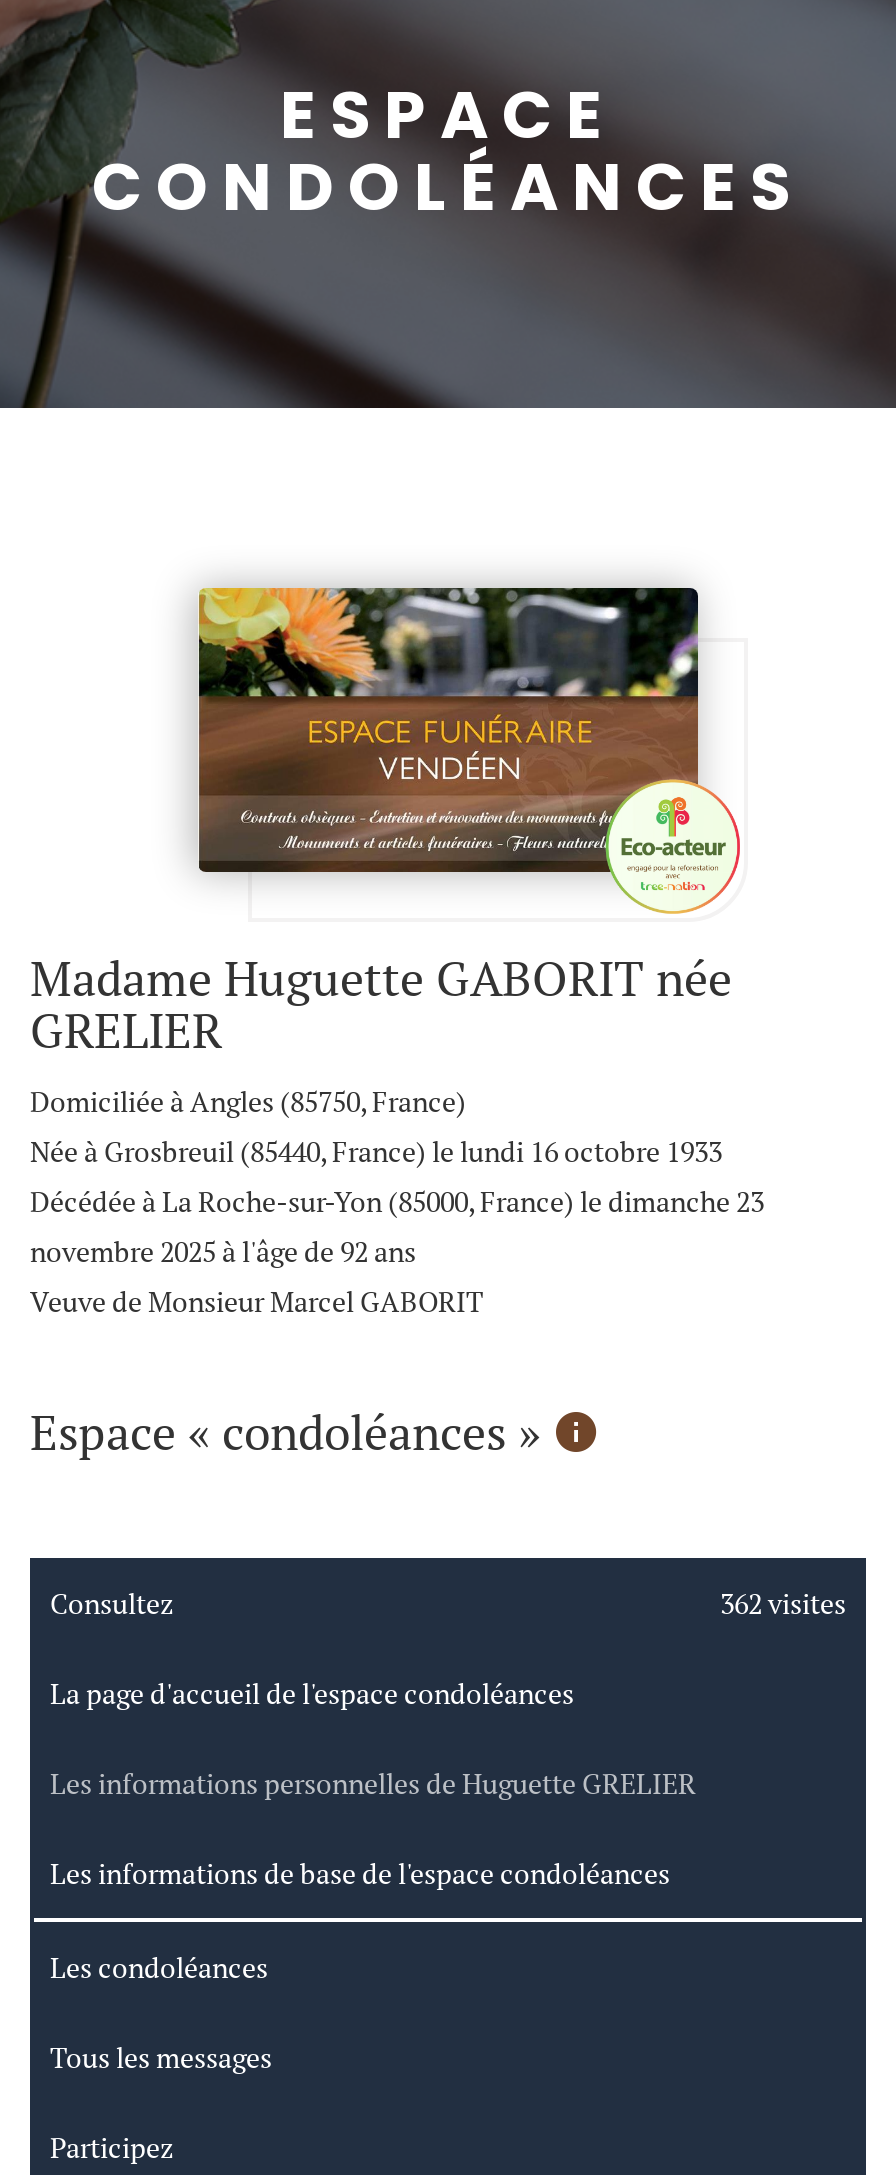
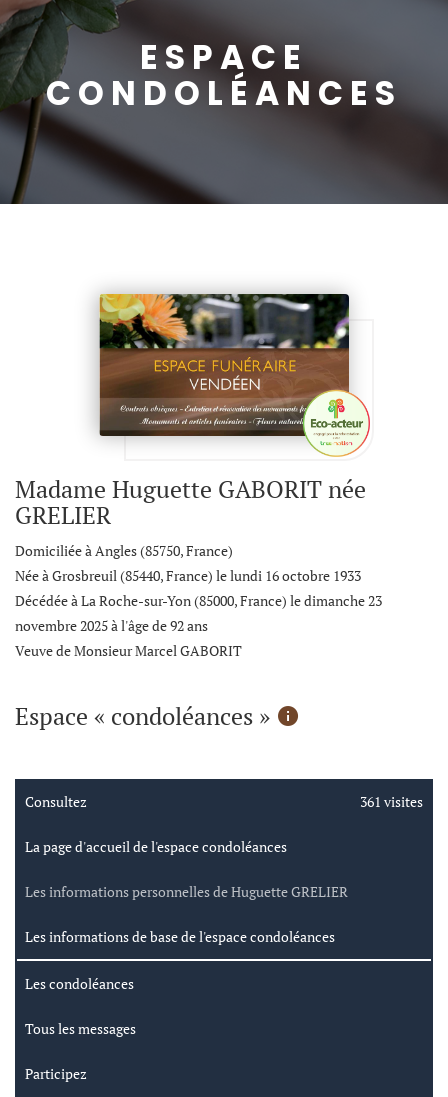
- 362 visites
+ 361 visites
